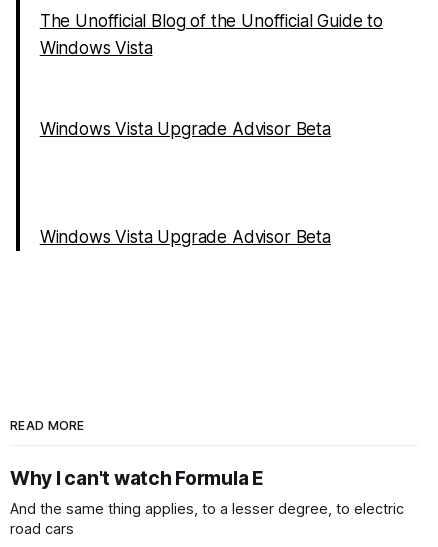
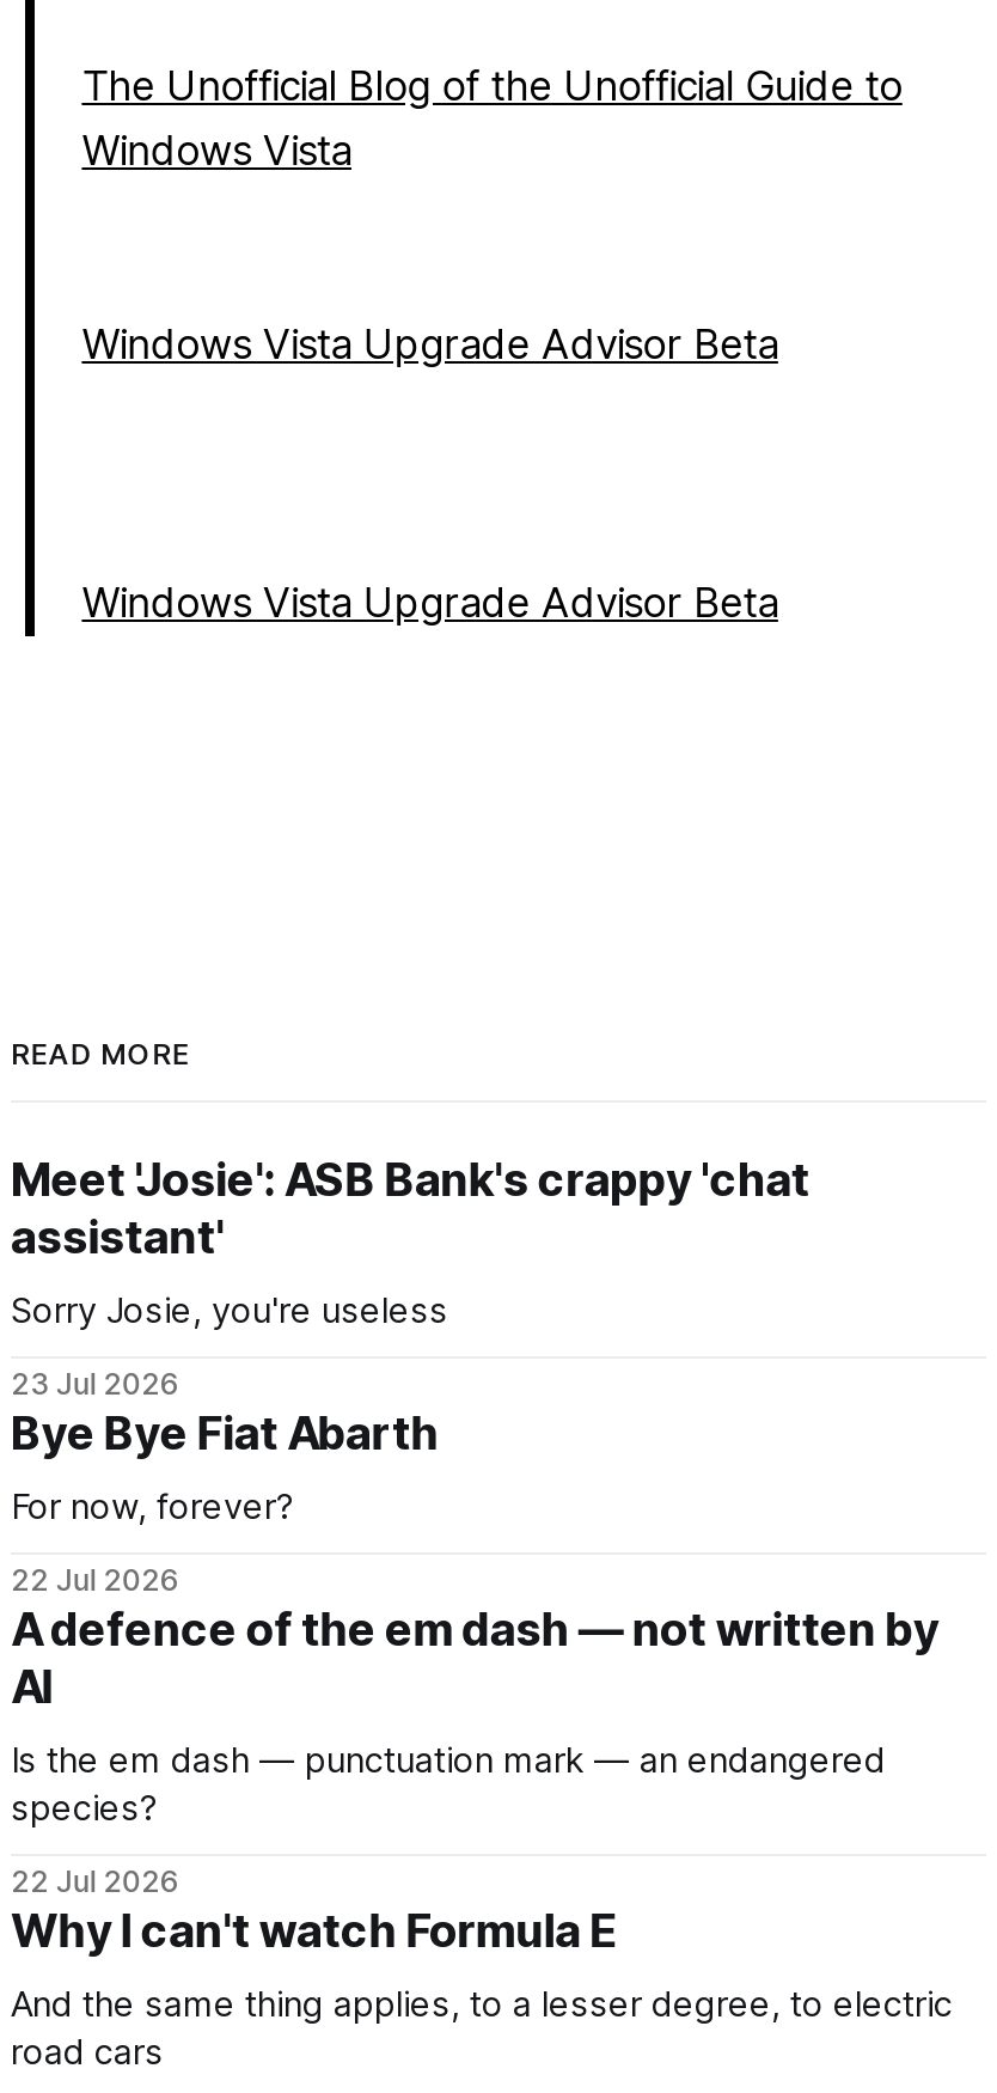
+ Meet 'Josie': ASB Bank's crappy 'chat
+ assistant'
+ Sorry Josie, you're useless
+ 23 Jul 2026
+ Bye Bye Fiat Abarth
+ For now, forever?
+ 22 Jul 2026
+ A defence of the em dash — not written by
+ AI
+ Is the em dash — punctuation mark — an endangered
+ species?
+ 22 Jul 2026
